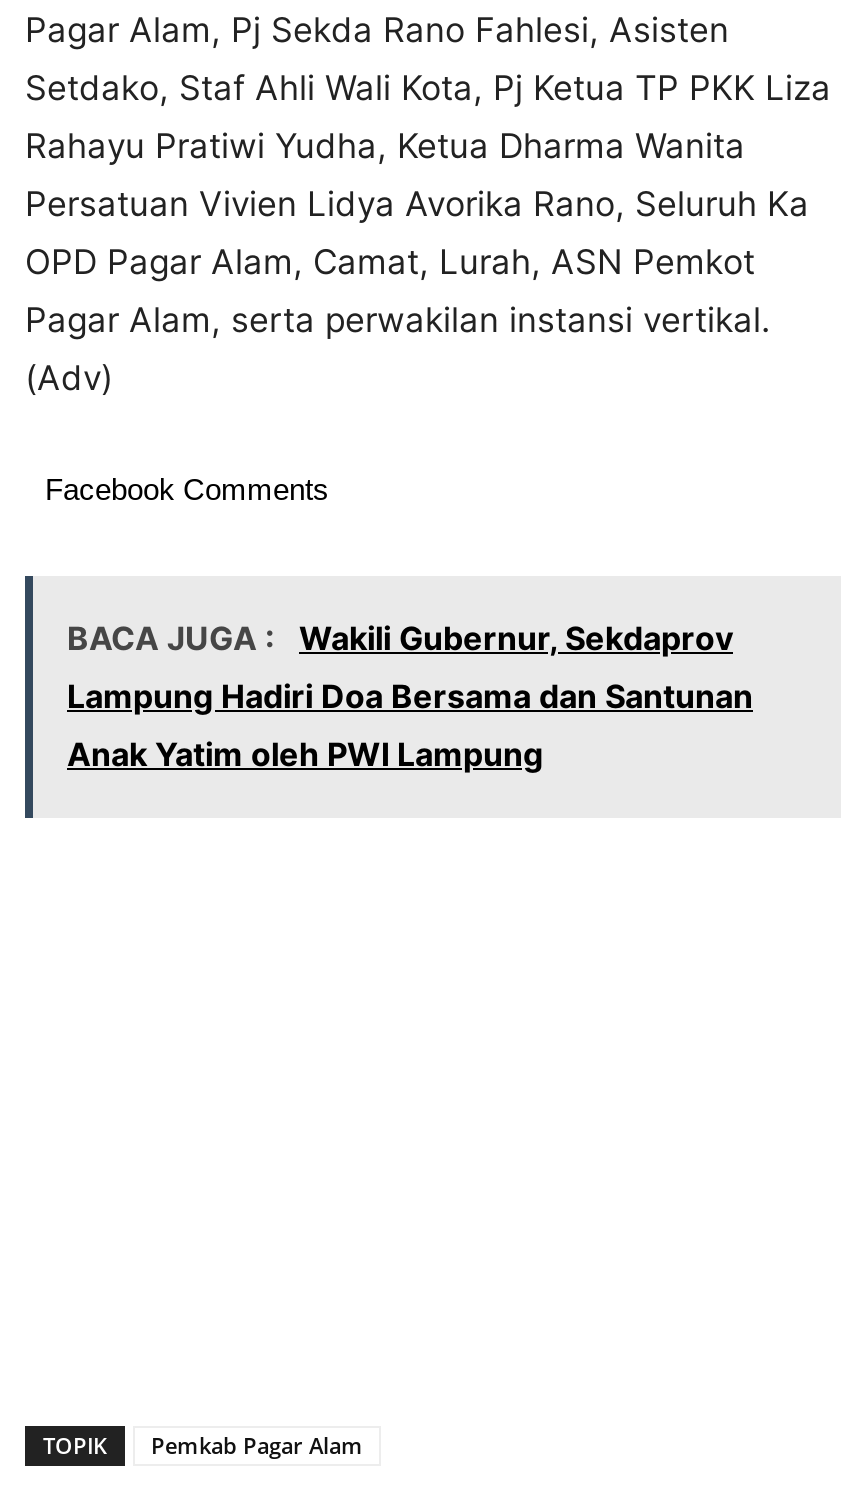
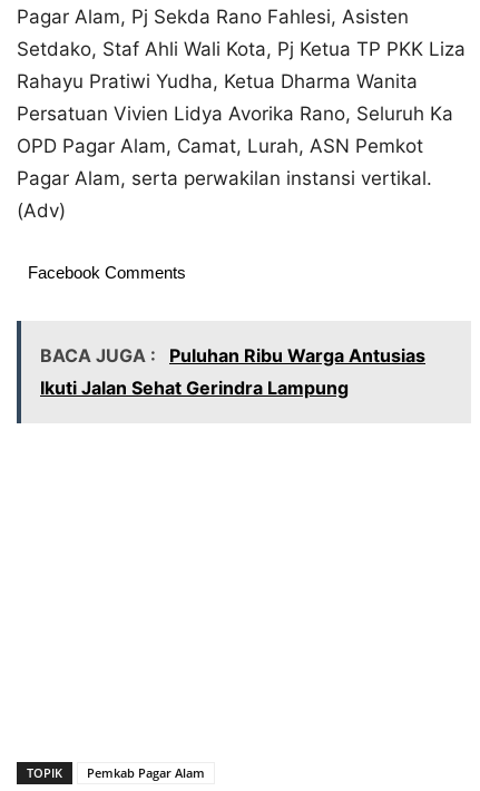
- BACA JUGA : Wakili Gubernur, Sekdaprov
- Lampung Hadiri Doa Bersama dan Santunan
- Anak Yatim oleh PWI Lampung
+ BACA JUGA : Puluhan Ribu Warga Antusias
+ Ikuti Jalan Sehat Gerindra Lampung
